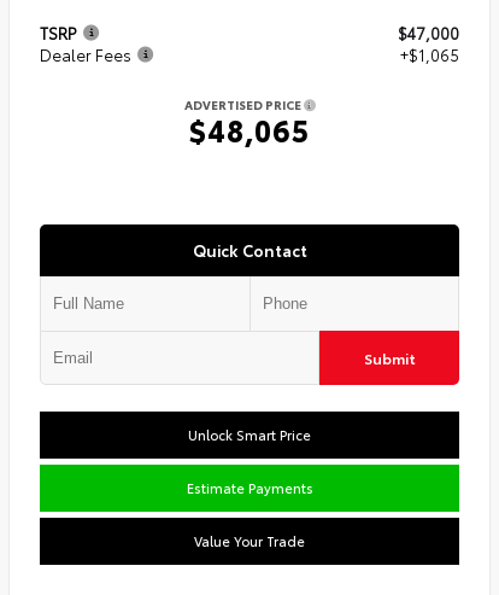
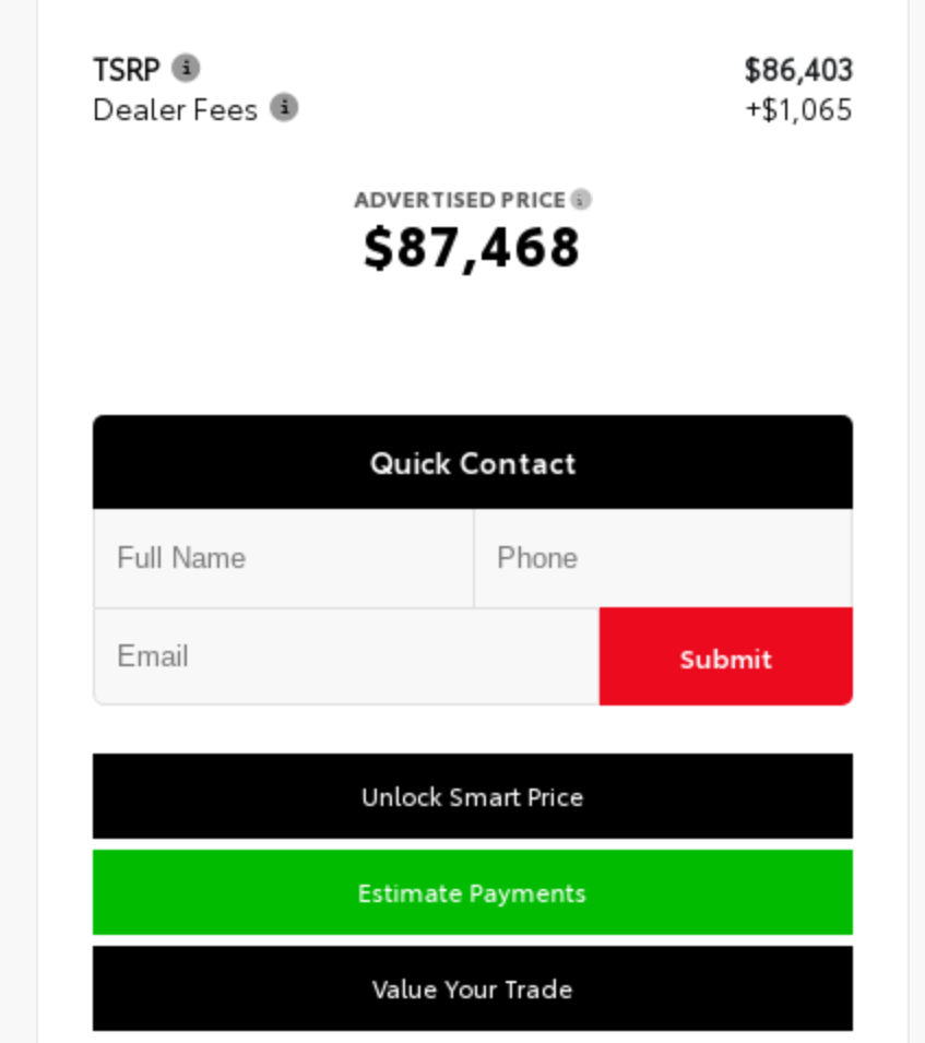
- $47,000
+ $86,403

- $48,065
+ $87,468
